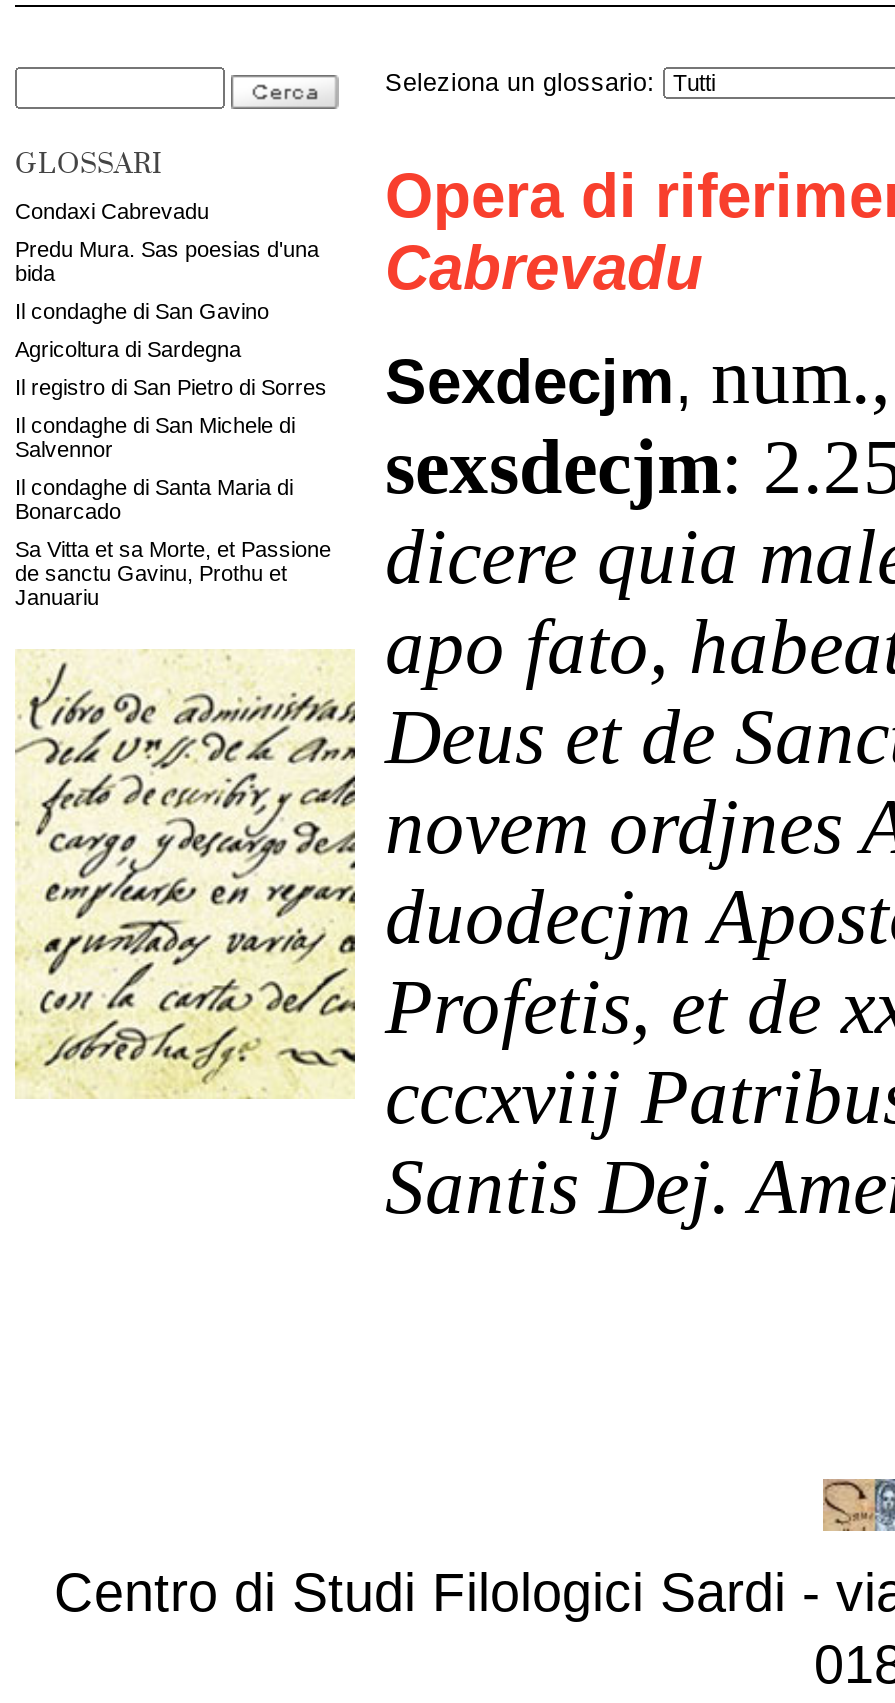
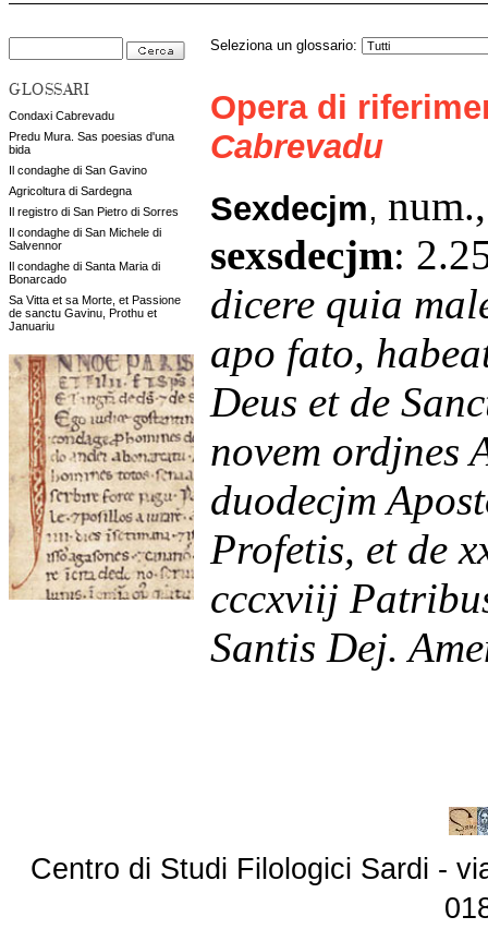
- [image]
+ [image]
